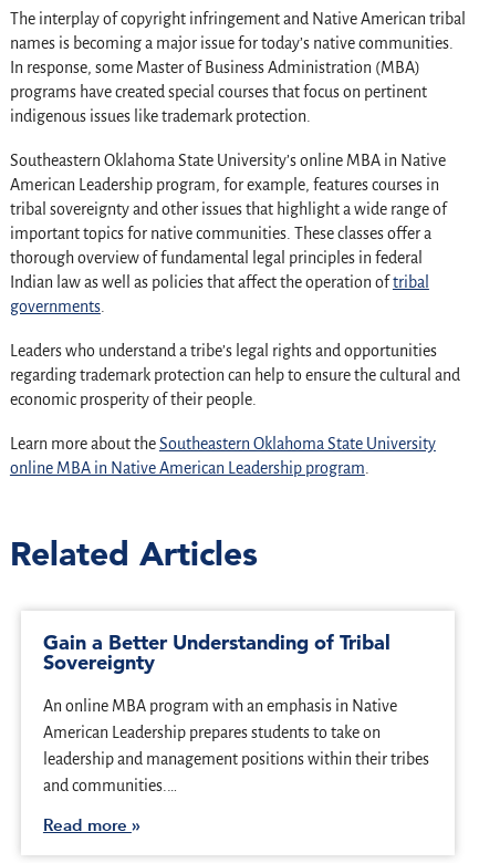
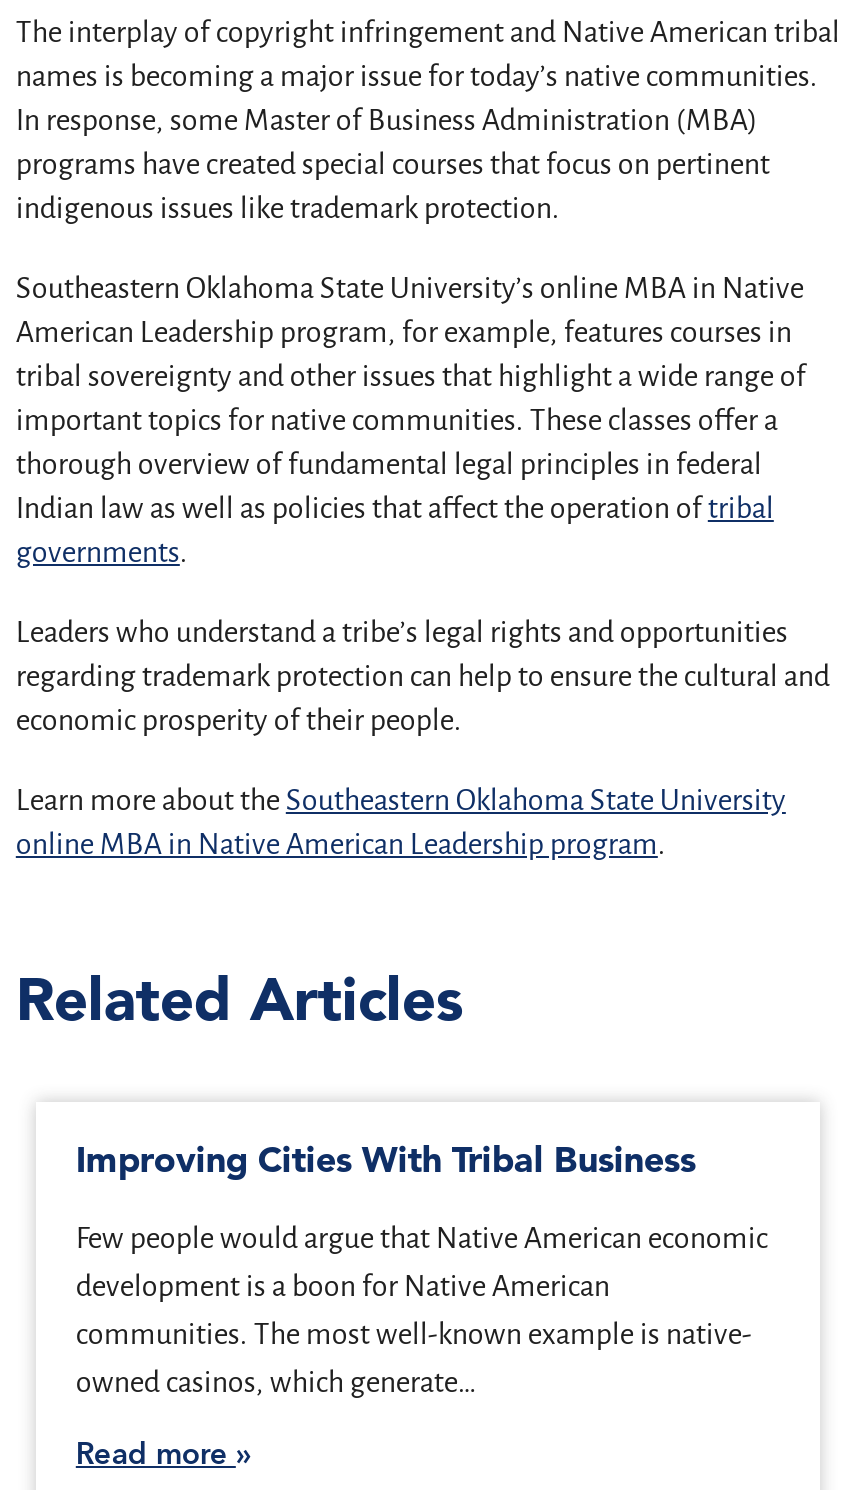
- Gain a Better Understanding of Tribal
- Sovereignty
+ Improving Cities With Tribal Business

- An online MBA program with an emphasis in Native
+ Few people would argue that Native American economic

- American Leadership prepares students to take on
+ development is a boon for Native American

- leadership and management positions within their tribes
+ communities. The most well-known example is native-

- and communities.…
+ owned casinos, which generate…
